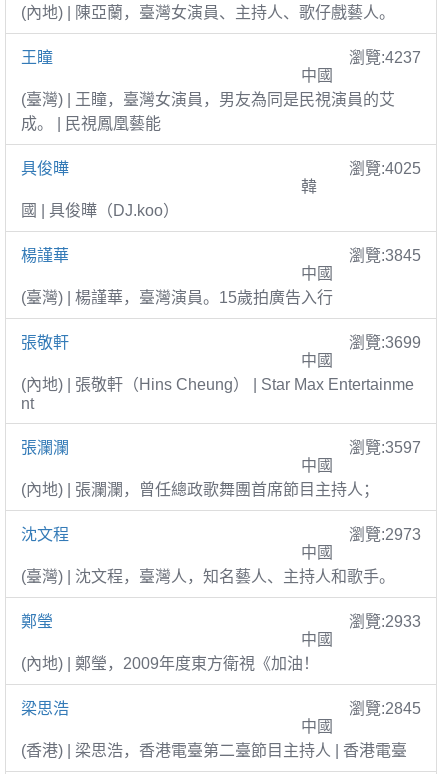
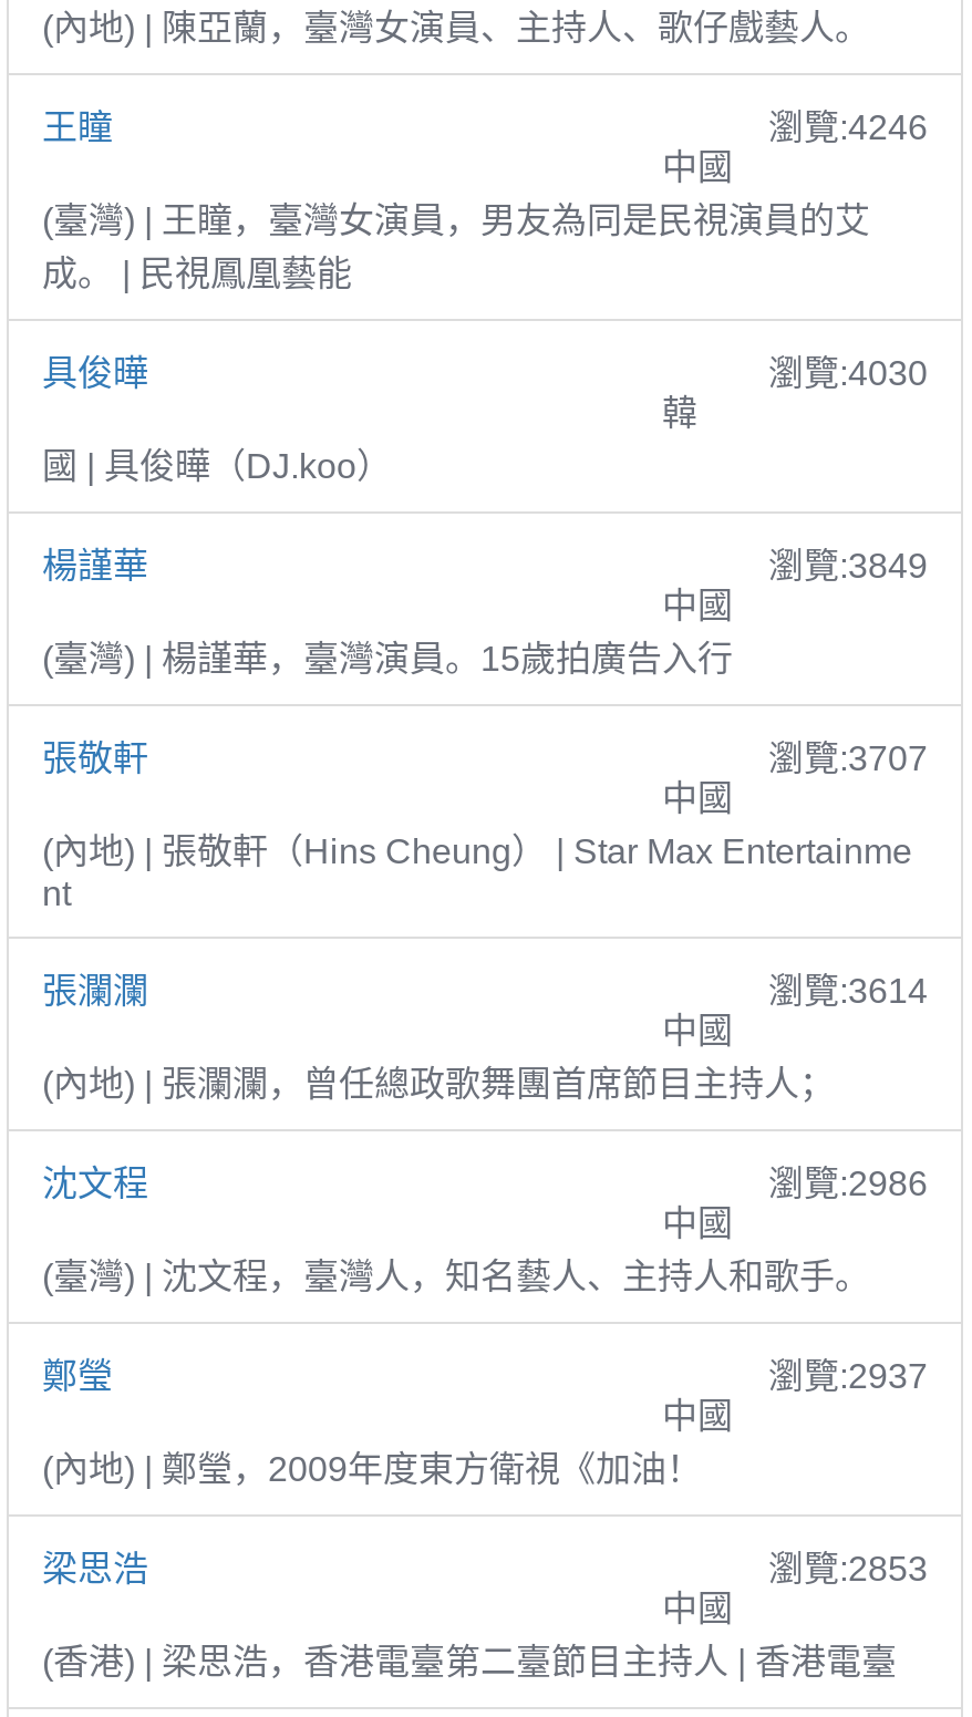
- 瀏覽:4237
+ 瀏覽:4246

- 瀏覽:4025
+ 瀏覽:4030

- 瀏覽:3845
+ 瀏覽:3849

- 瀏覽:3699
+ 瀏覽:3707

- 瀏覽:3597
+ 瀏覽:3614

- 瀏覽:2973
+ 瀏覽:2986

- 瀏覽:2933
+ 瀏覽:2937

- 瀏覽:2845
+ 瀏覽:2853
